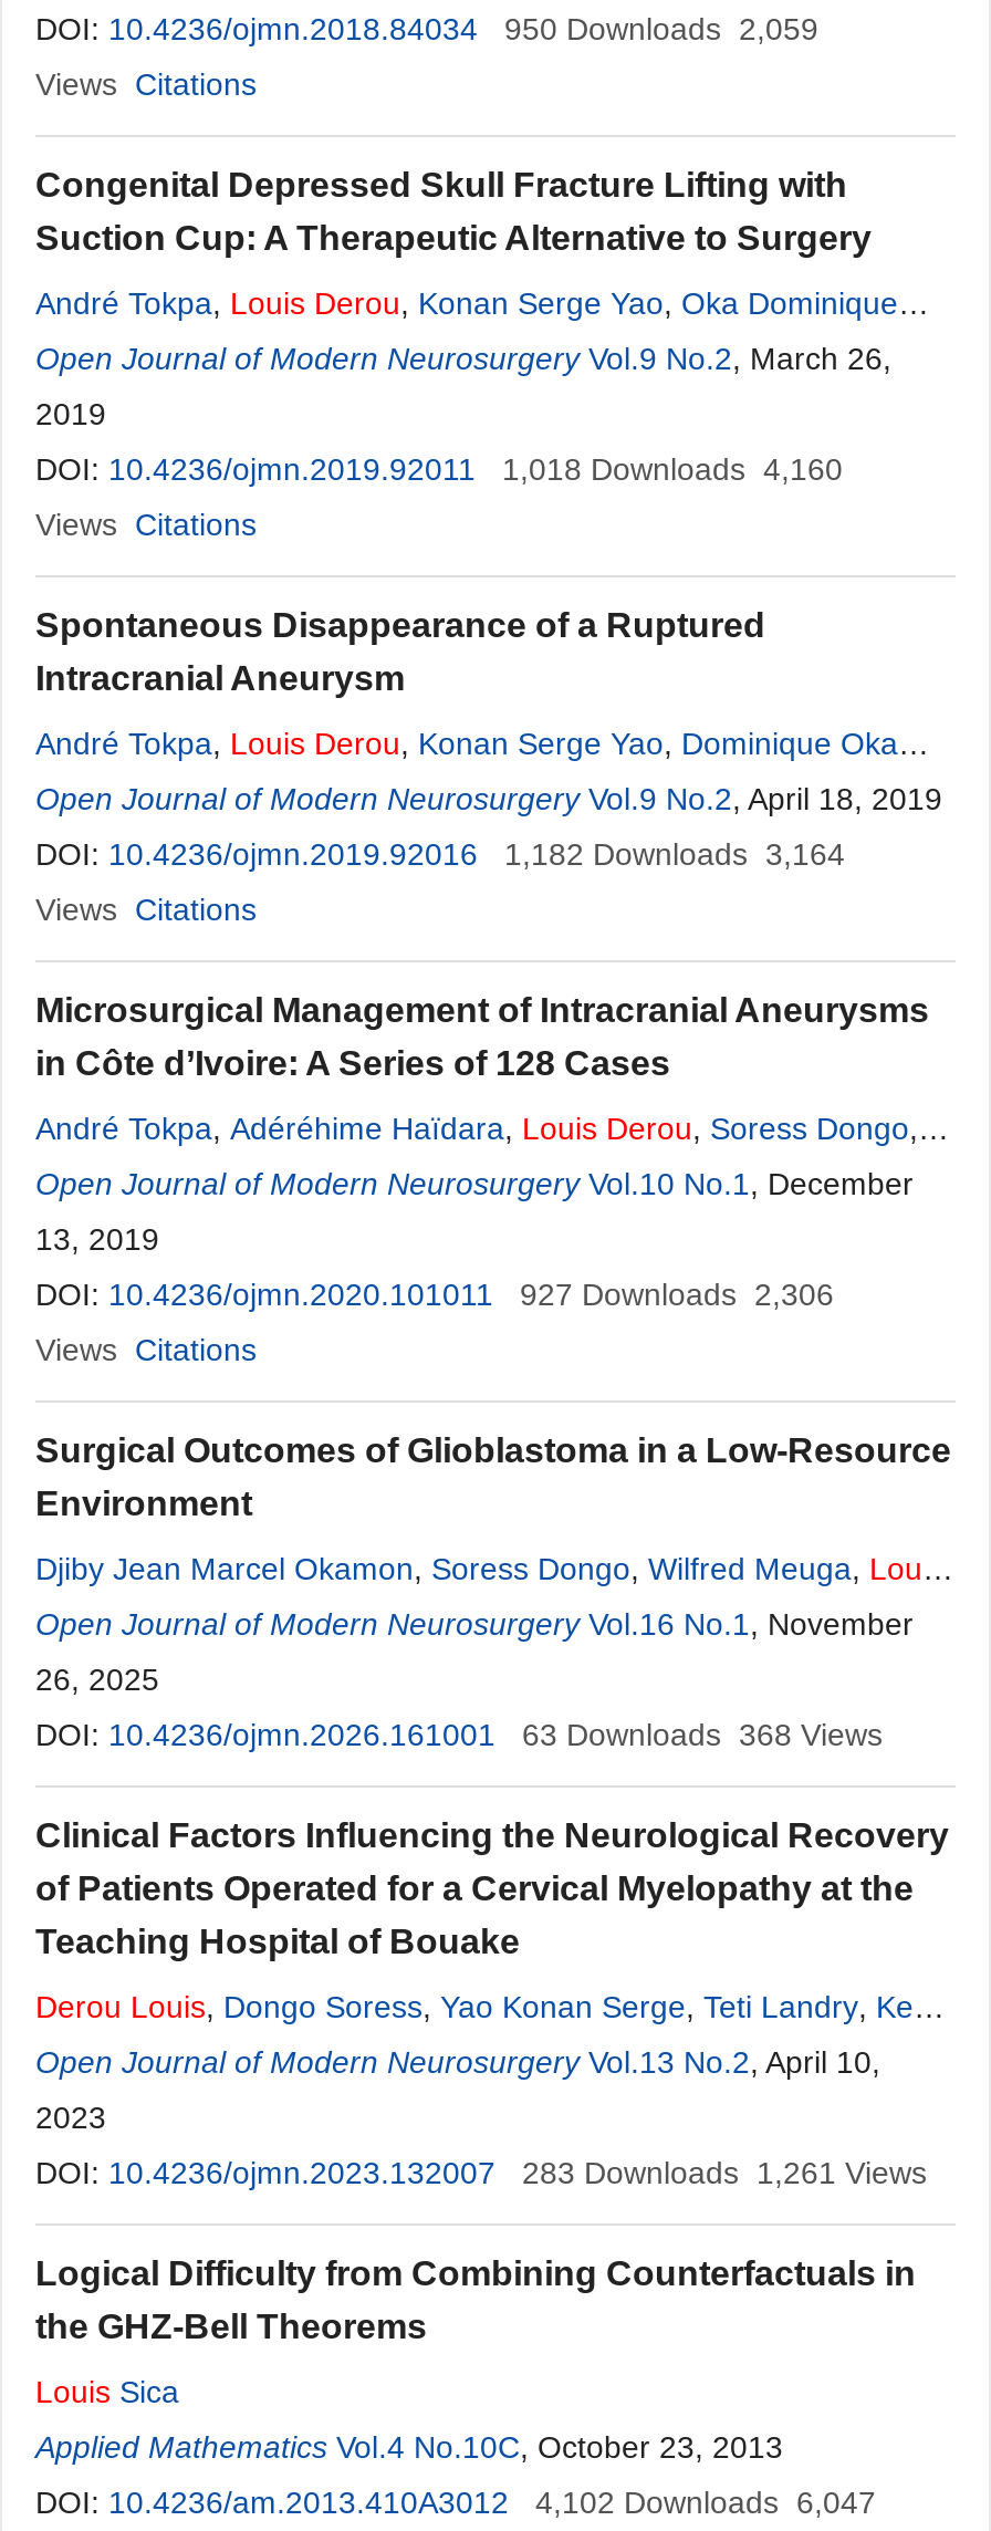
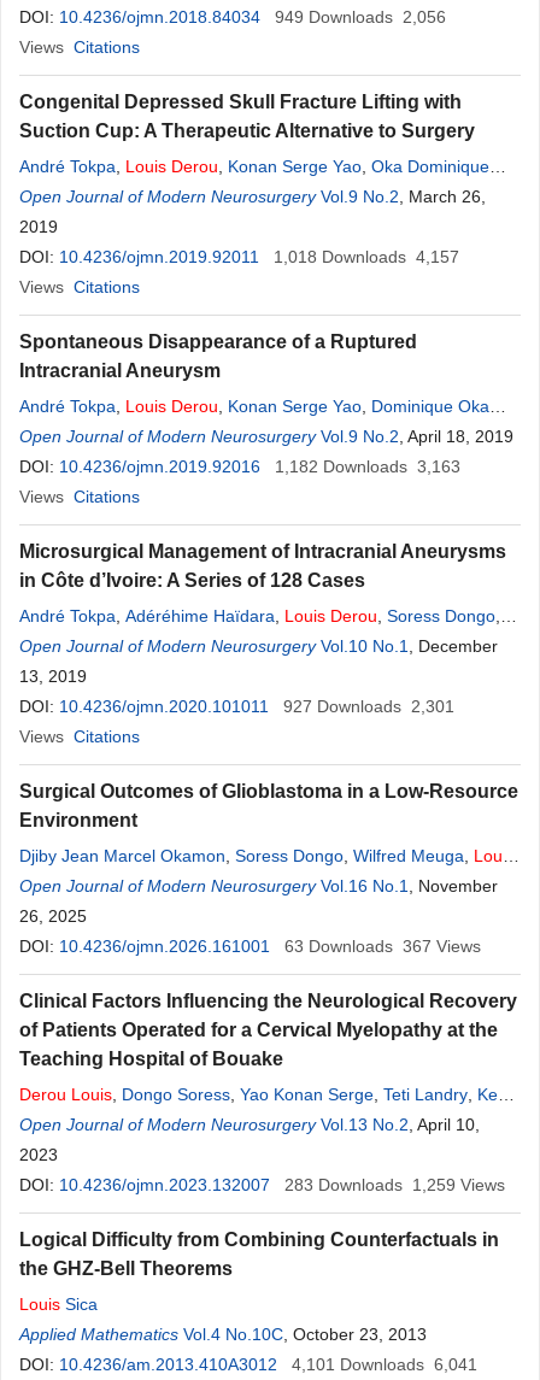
- DOI: 10.4236/ojmn.2018.84034 950 Downloads 2,059
+ DOI: 10.4236/ojmn.2018.84034 949 Downloads 2,056

- DOI: 10.4236/ojmn.2019.92011 1,018 Downloads 4,160
+ DOI: 10.4236/ojmn.2019.92011 1,018 Downloads 4,157

- DOI: 10.4236/ojmn.2019.92016 1,182 Downloads 3,164
+ DOI: 10.4236/ojmn.2019.92016 1,182 Downloads 3,163

- DOI: 10.4236/ojmn.2020.101011 927 Downloads 2,306
+ DOI: 10.4236/ojmn.2020.101011 927 Downloads 2,301

- 63 Downloads 368 Views
+ 63 Downloads 367 Views

- 283 Downloads 1,261 Views
+ 283 Downloads 1,259 Views

- DOI: 10.4236/am.2013.410A3012 4,102 Downloads 6,047
+ DOI: 10.4236/am.2013.410A3012 4,101 Downloads 6,041
